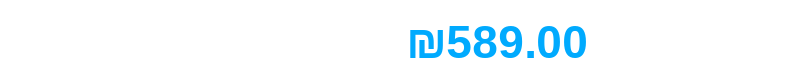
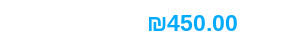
- 589.00
+ 450.00
